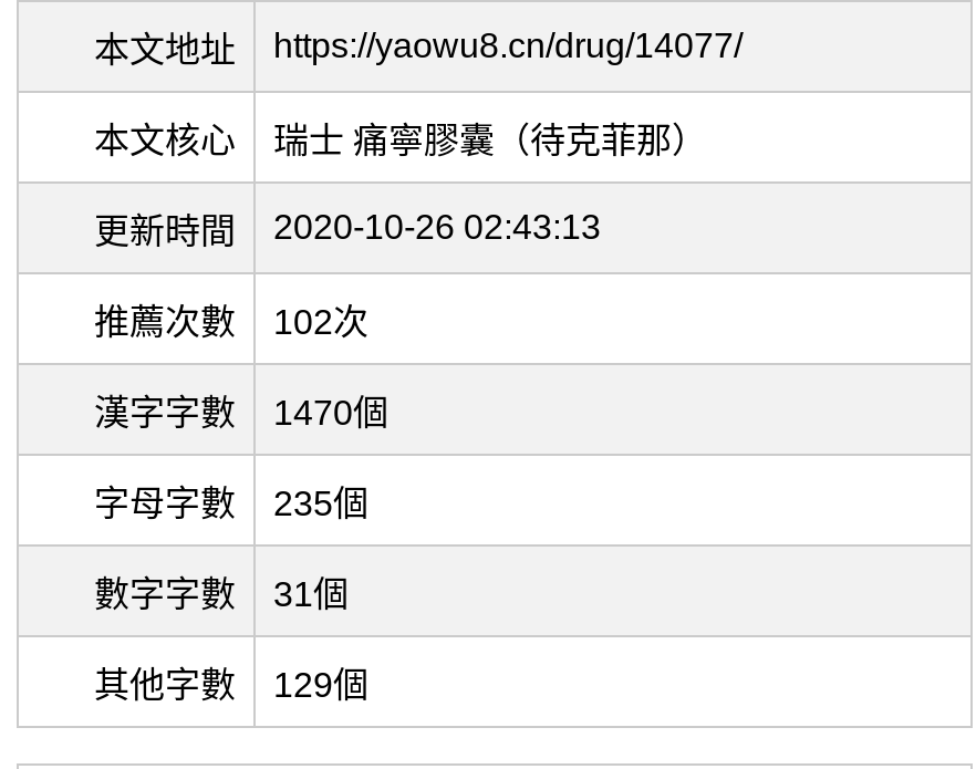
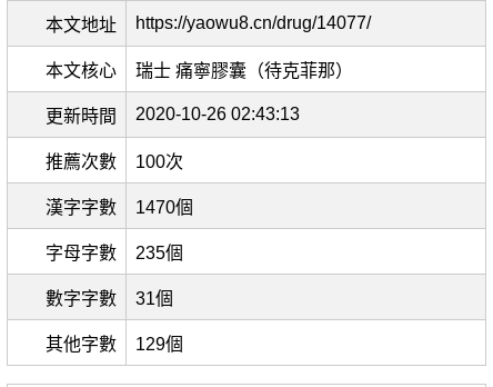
- 推薦次數 102次
+ 推薦次數 100次
